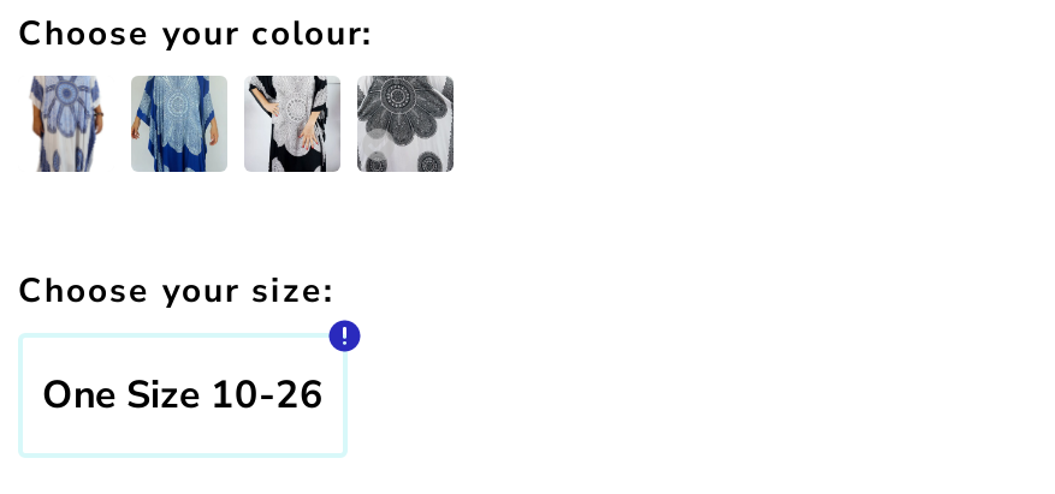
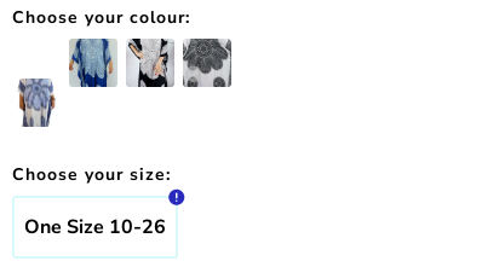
- [image]
+ [image]
